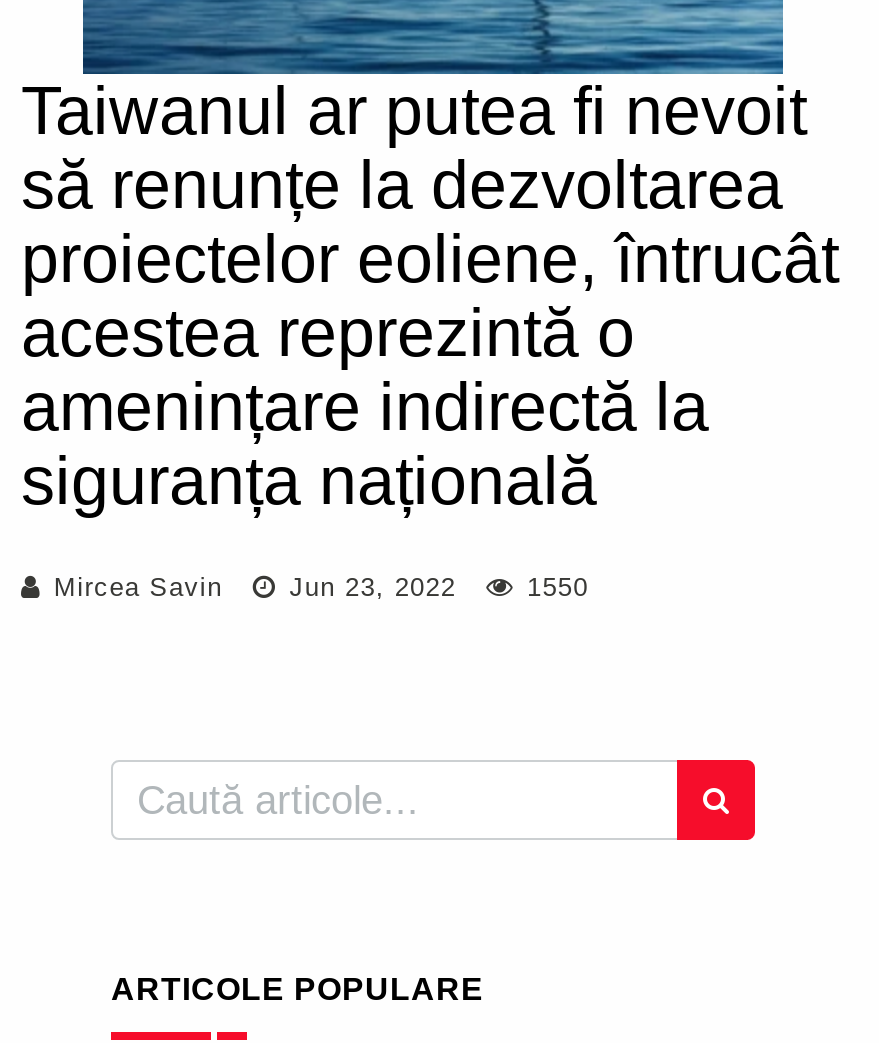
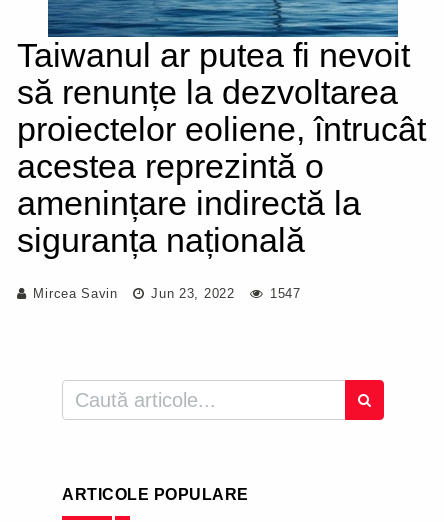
- 1550
+ 1547
